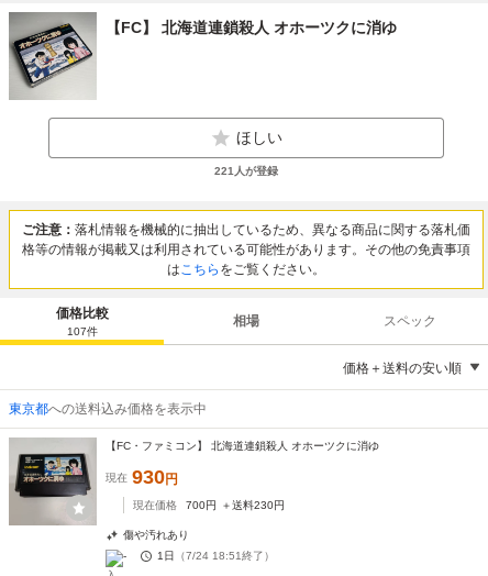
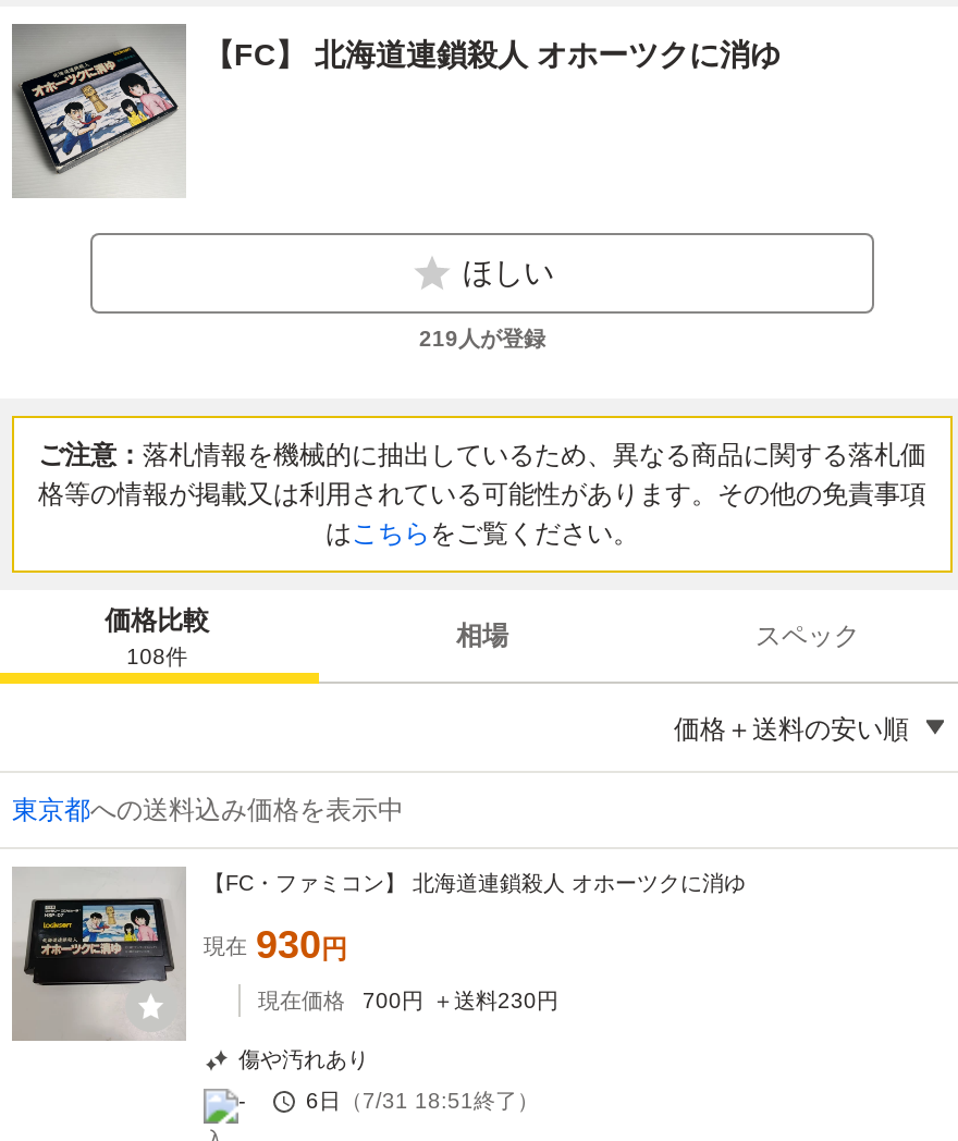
- 221人が登録
+ 219人が登録

- 107件
+ 108件

- 1日（7/24 18:51終了）
+ 6日（7/31 18:51終了）
